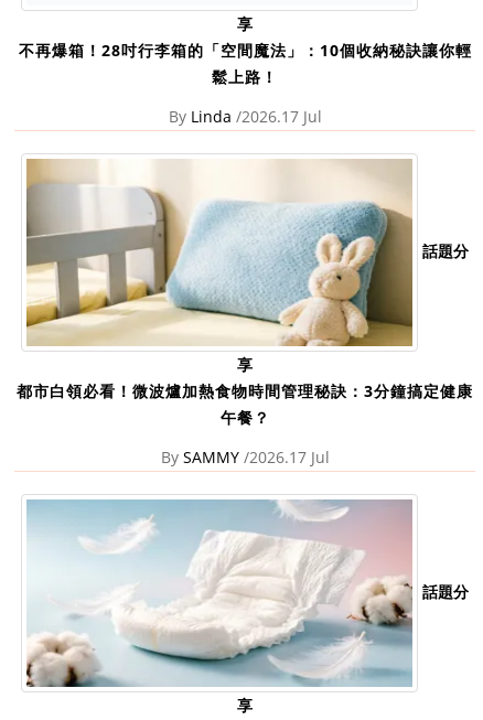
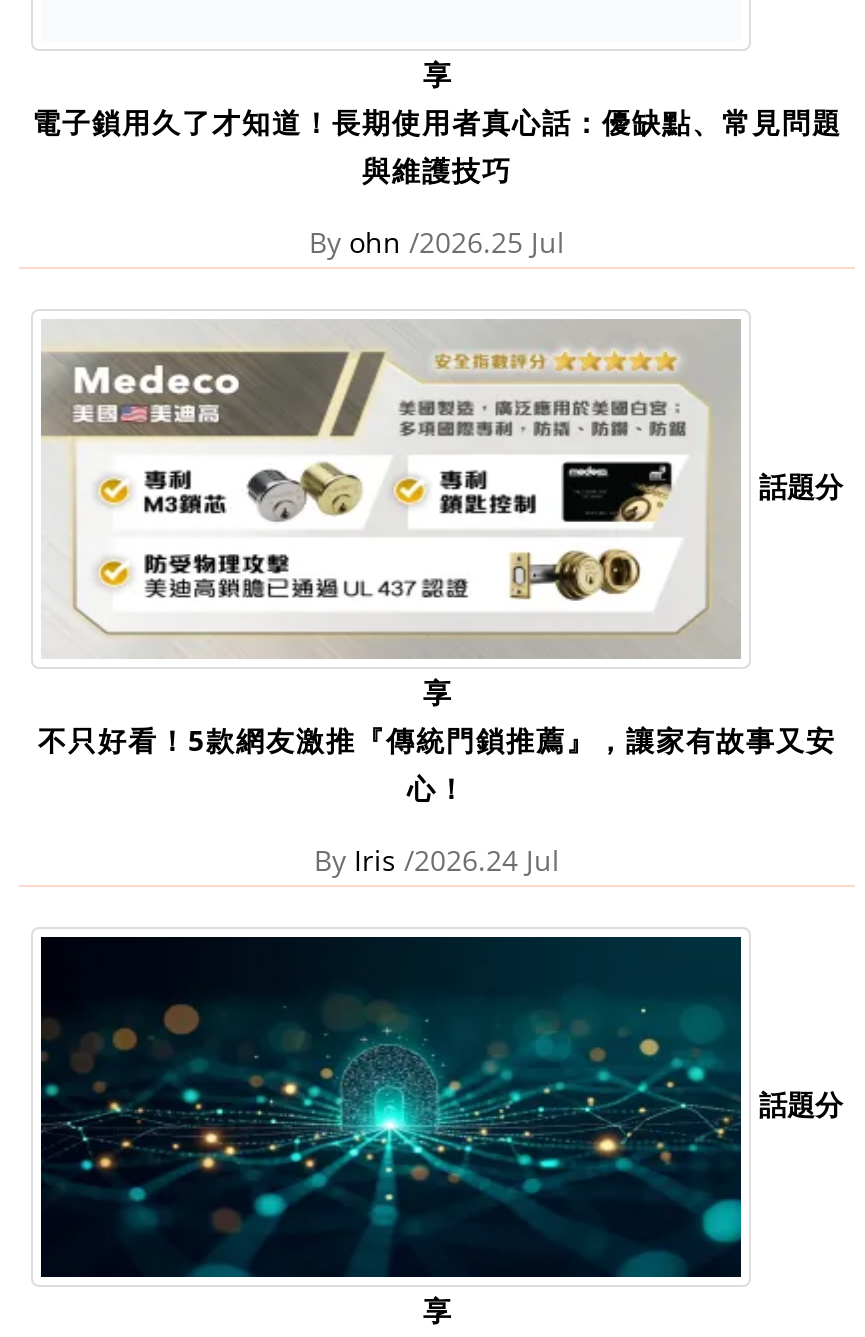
- 不再爆箱！28吋行李箱的「空間魔法」：10個收納秘訣讓你輕
- 鬆上路！
+ 電子鎖用久了才知道！長期使用者真心話：優缺點、常見問題
+ 與維護技巧

- By Linda /2026.17 Jul
+ By ohn /2026.25 Jul

- [image]
- 都市白領必看！微波爐加熱食物時間管理秘訣：3分鐘搞定健康
- 午餐？
+ [image]
+ 不只好看！5款網友激推『傳統門鎖推薦』，讓家有故事又安
+ 心！

- By SAMMY /2026.17 Jul
+ By Iris /2026.24 Jul

- [image]
+ [image]
